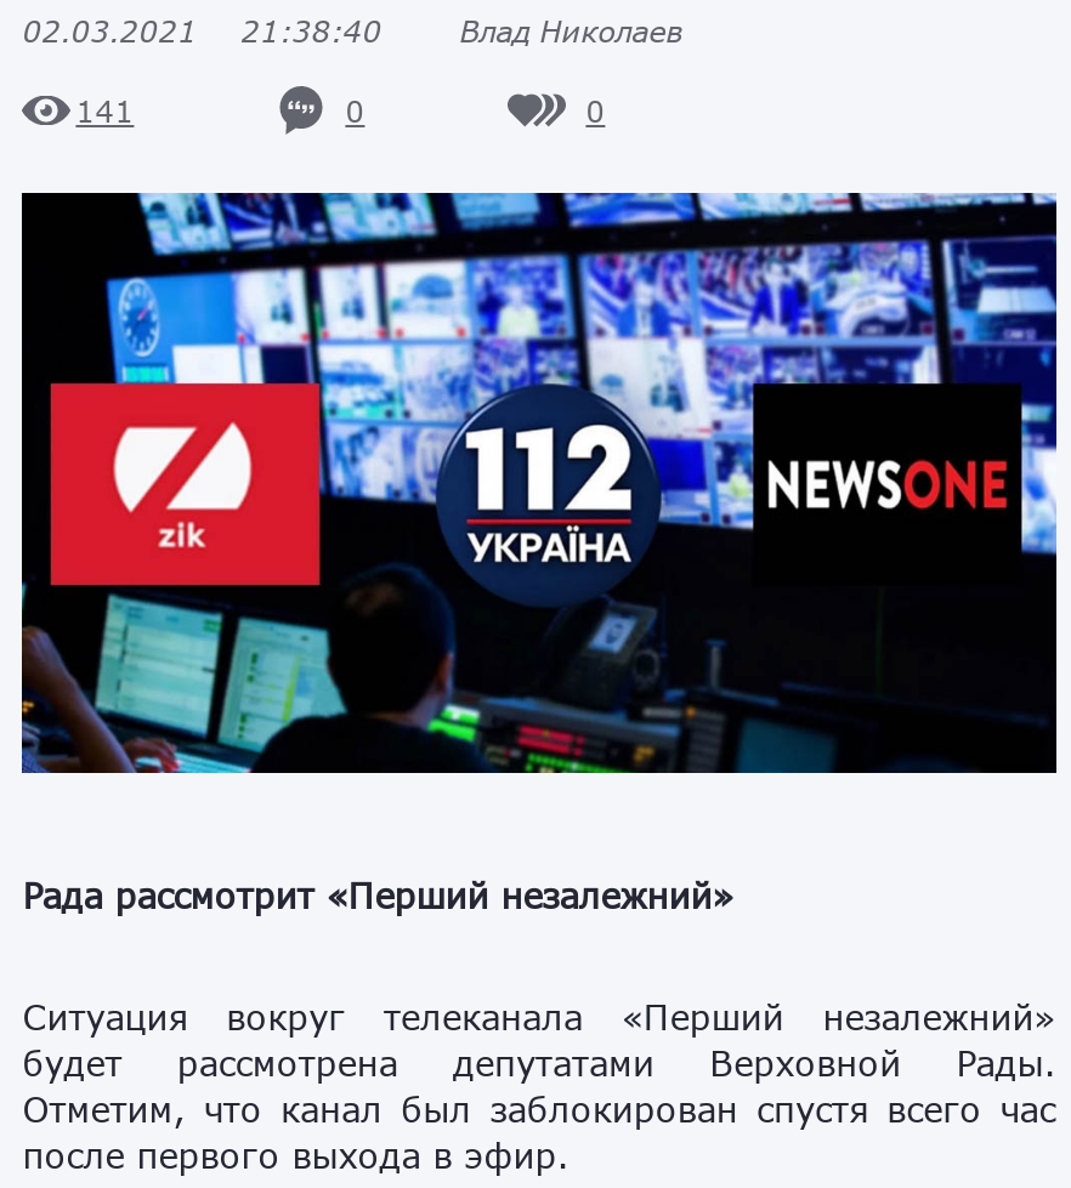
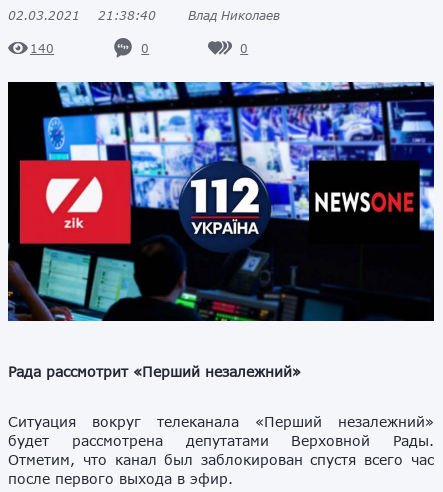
- 141
+ 140
